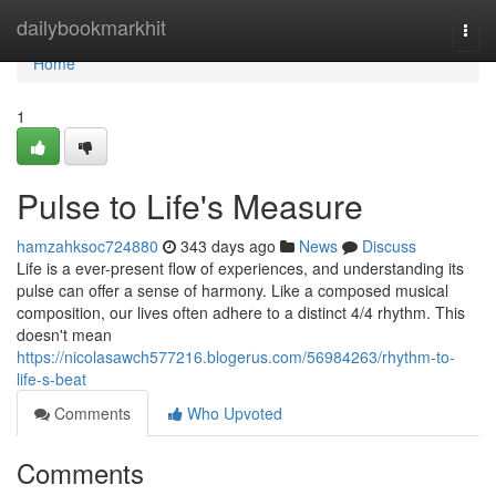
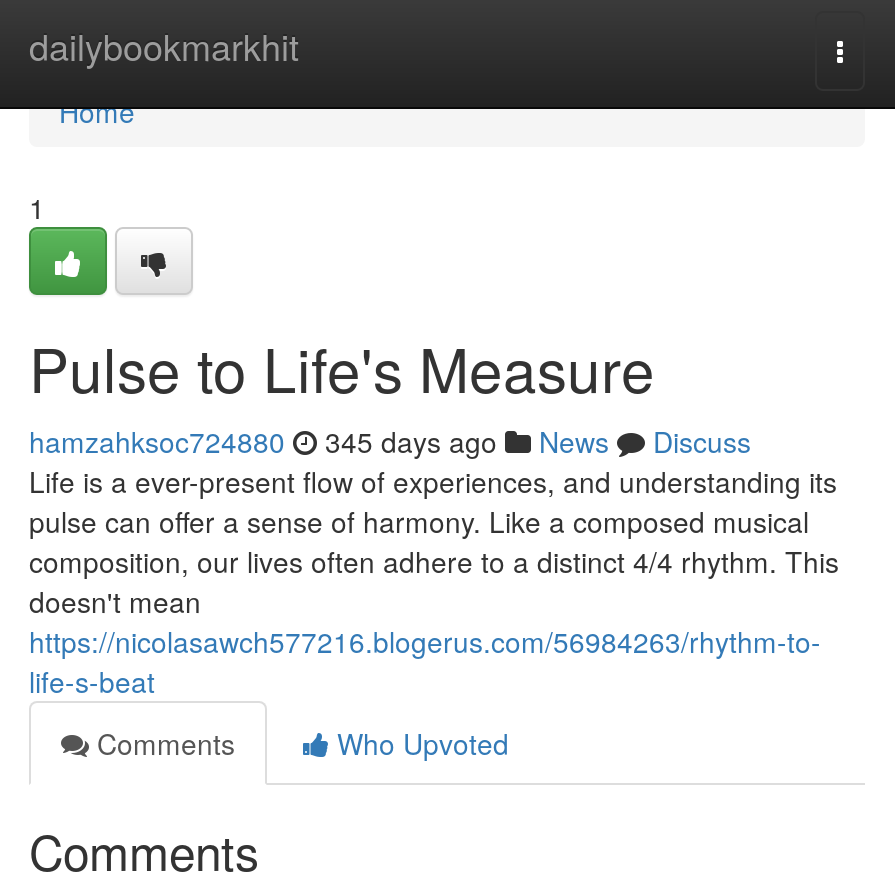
- hamzahksoc724880 343 days ago News Discuss
+ hamzahksoc724880 345 days ago News Discuss
